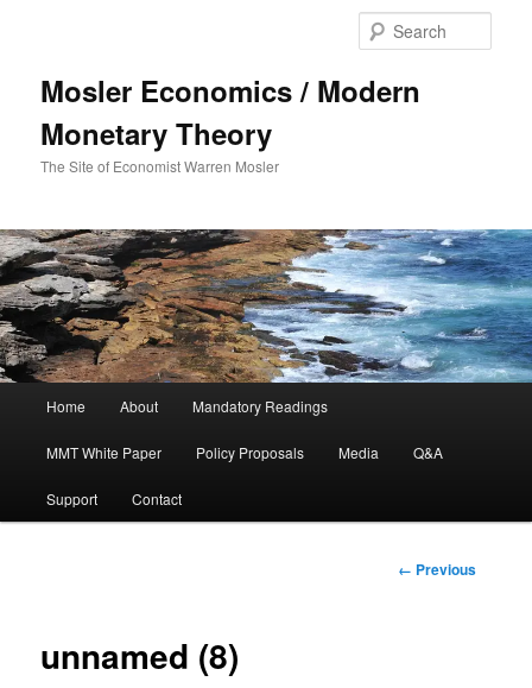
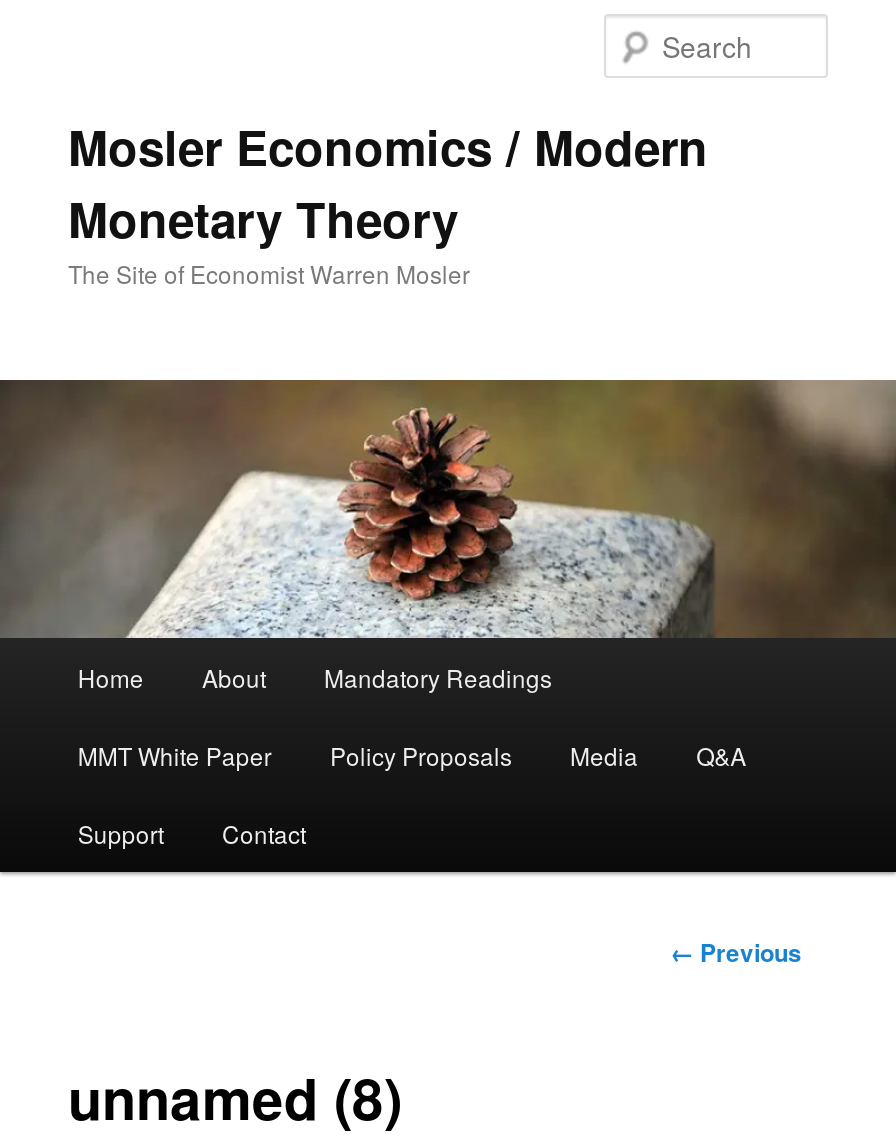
- [image]
+ [image]
